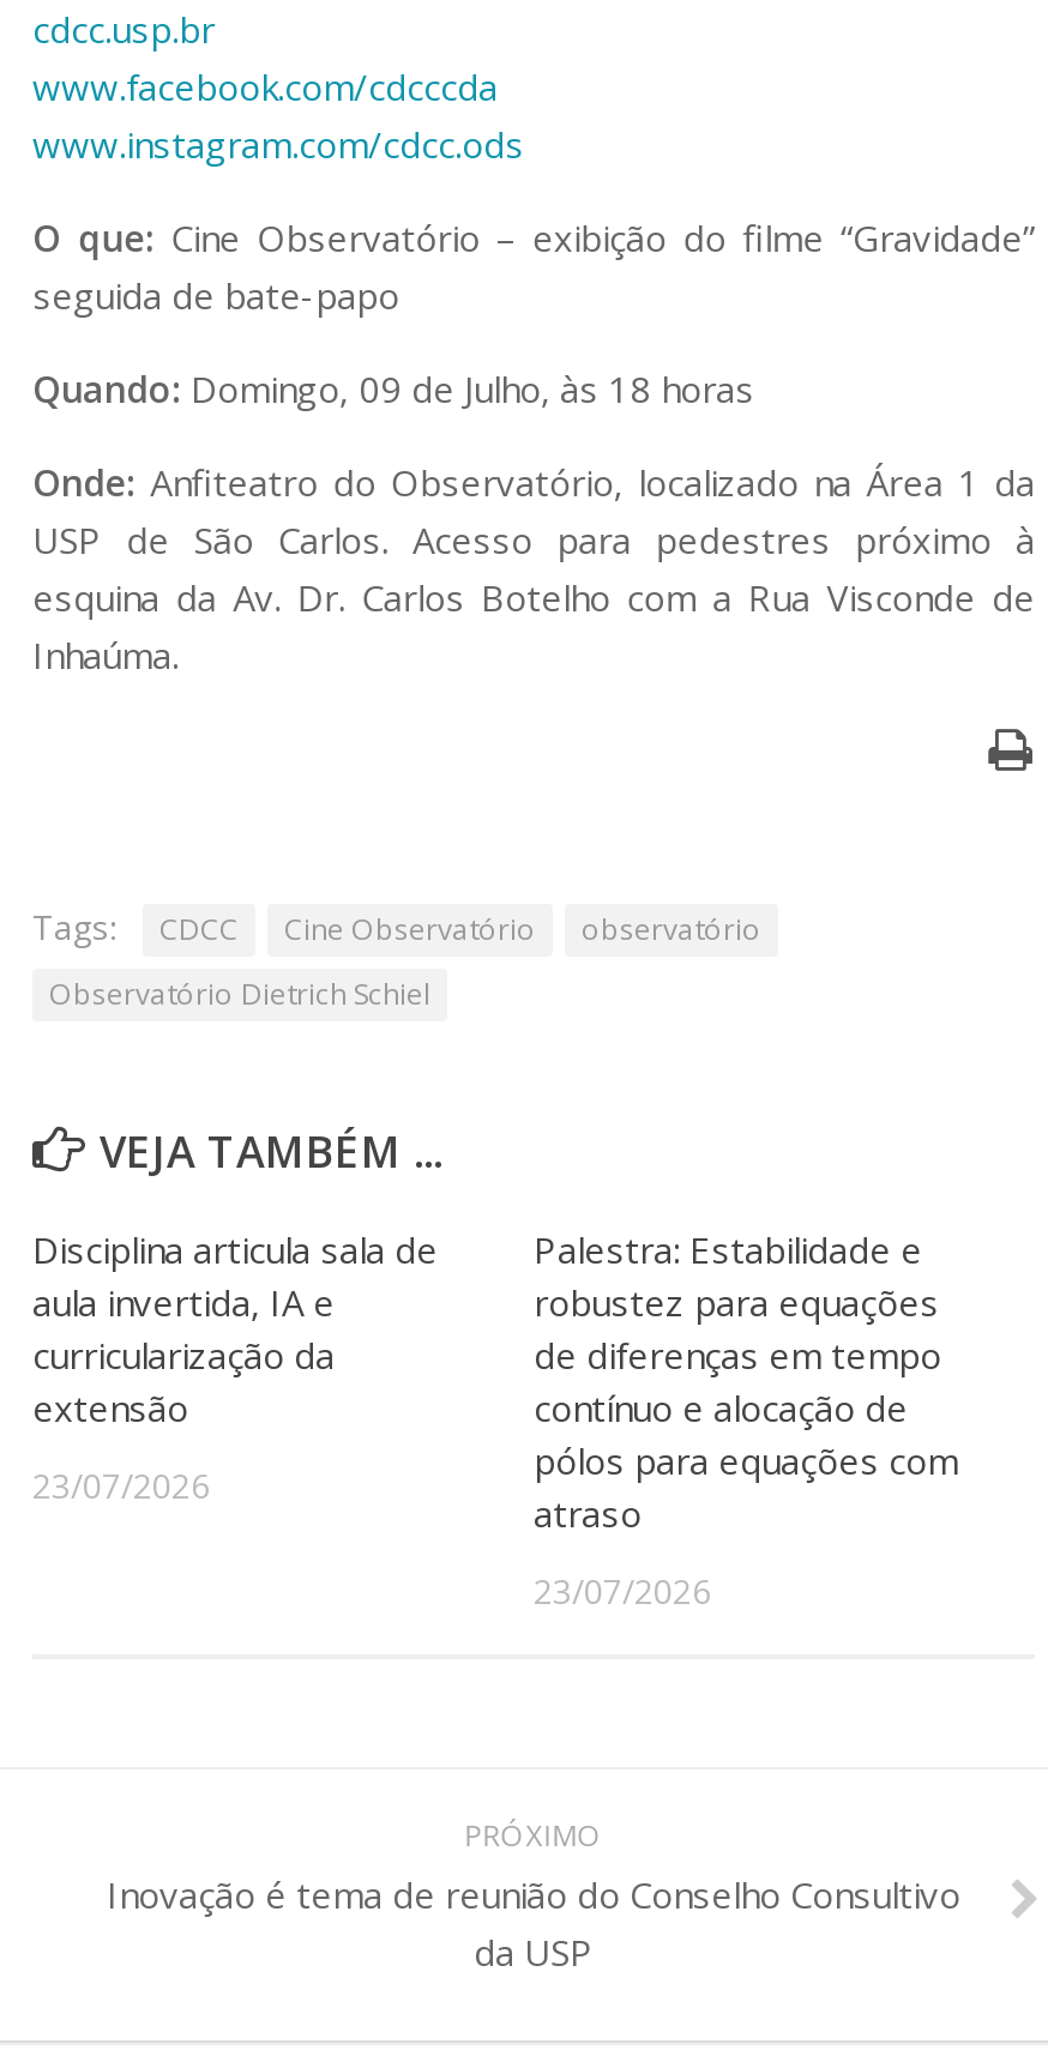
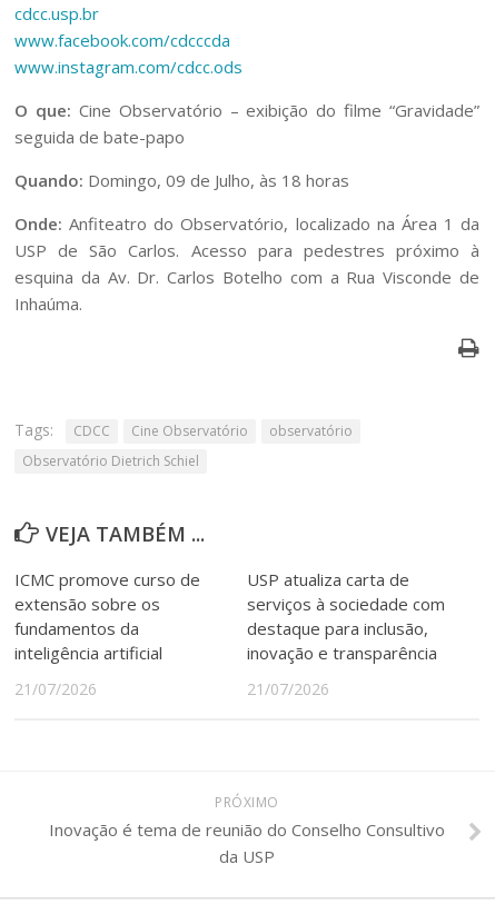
- Disciplina articula sala de
- aula invertida, IA e
- curricularização da
- extensão
+ ICMC promove curso de
+ extensão sobre os
+ fundamentos da
+ inteligência artificial

- Palestra: Estabilidade e
- robustez para equações
- de diferenças em tempo
- contínuo e alocação de
- pólos para equações com
- atraso
+ USP atualiza carta de
+ serviços à sociedade com
+ destaque para inclusão,
+ inovação e transparência

- 23/07/2026
+ 21/07/2026

- 23/07/2026
+ 21/07/2026
